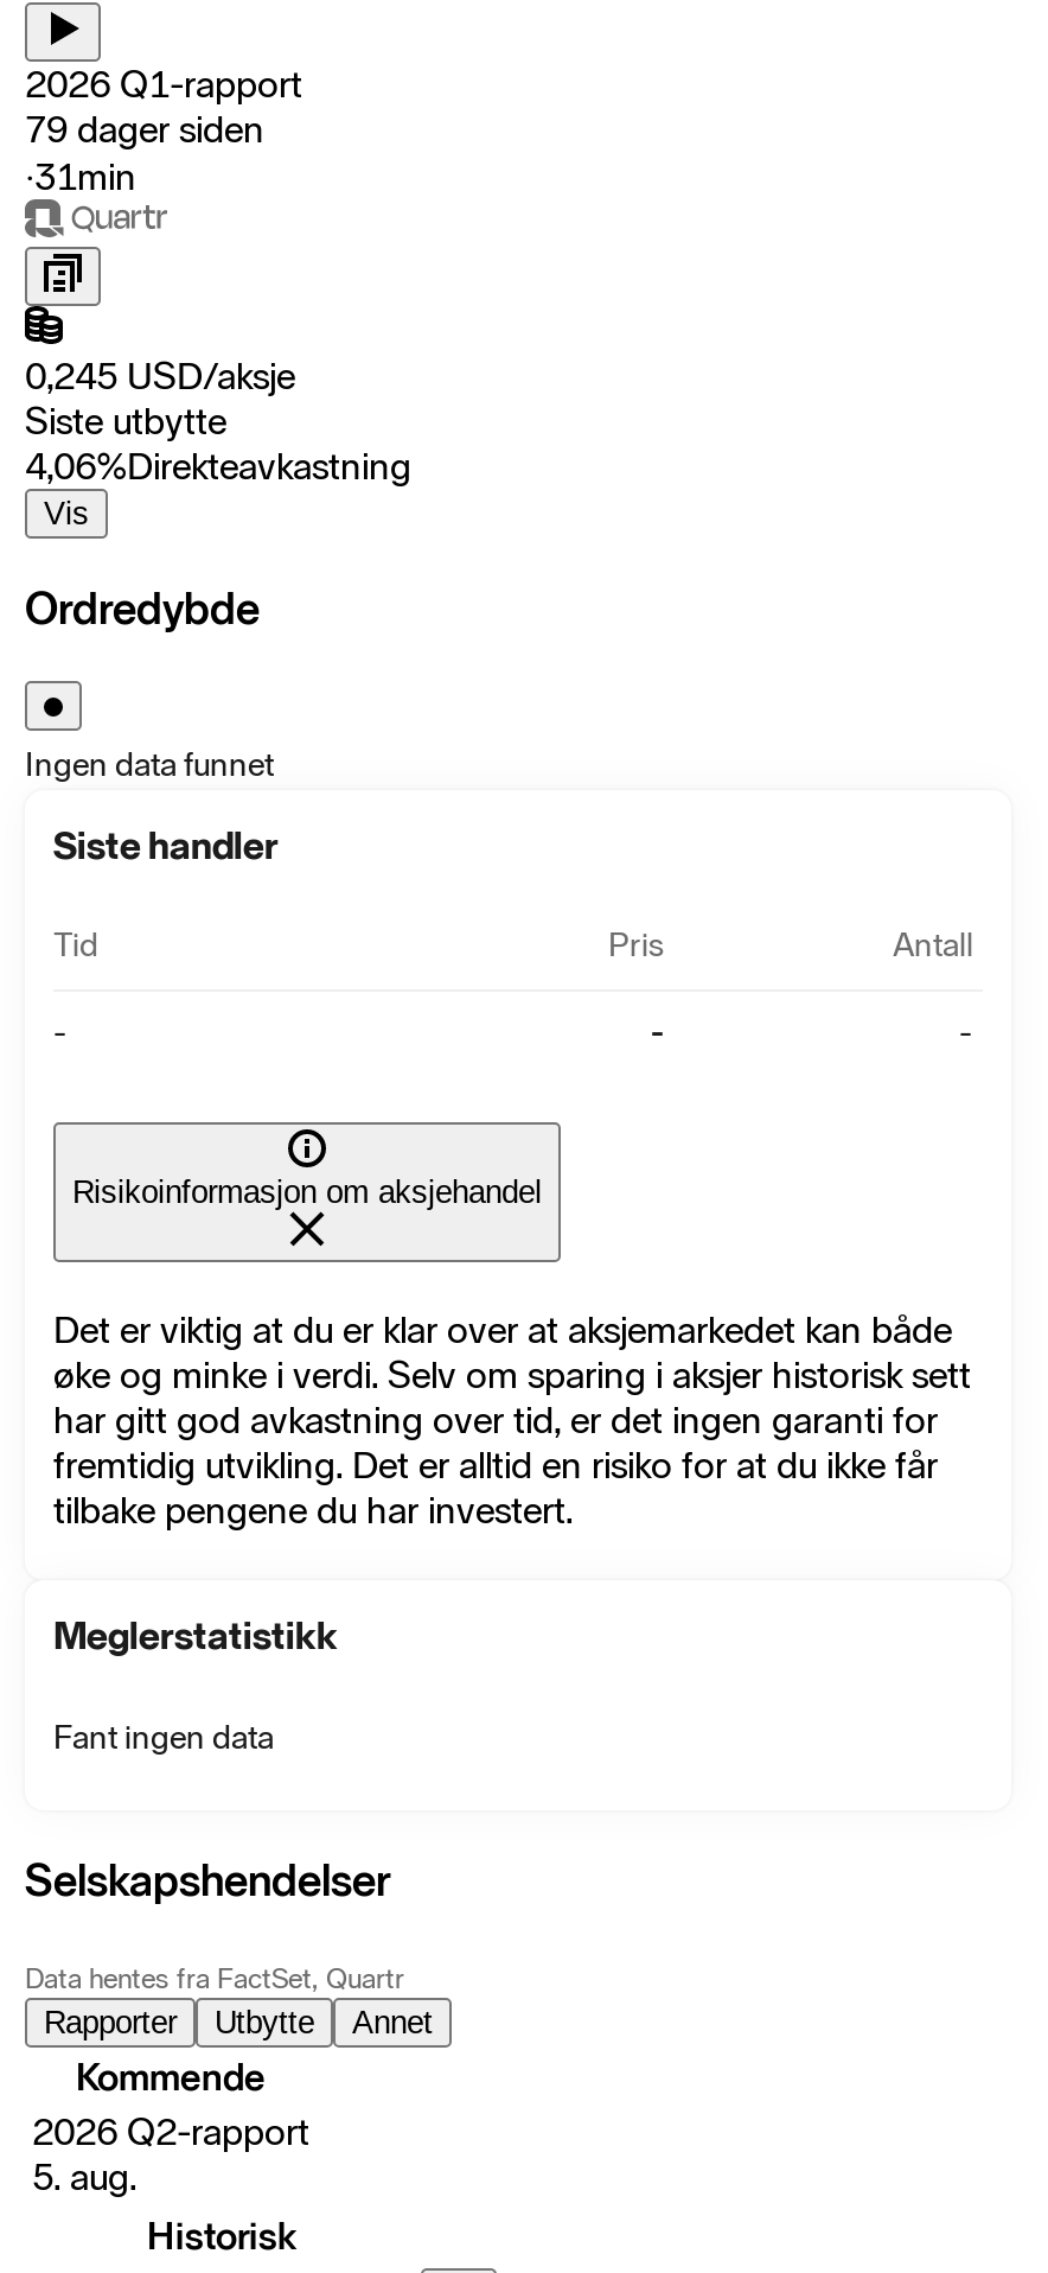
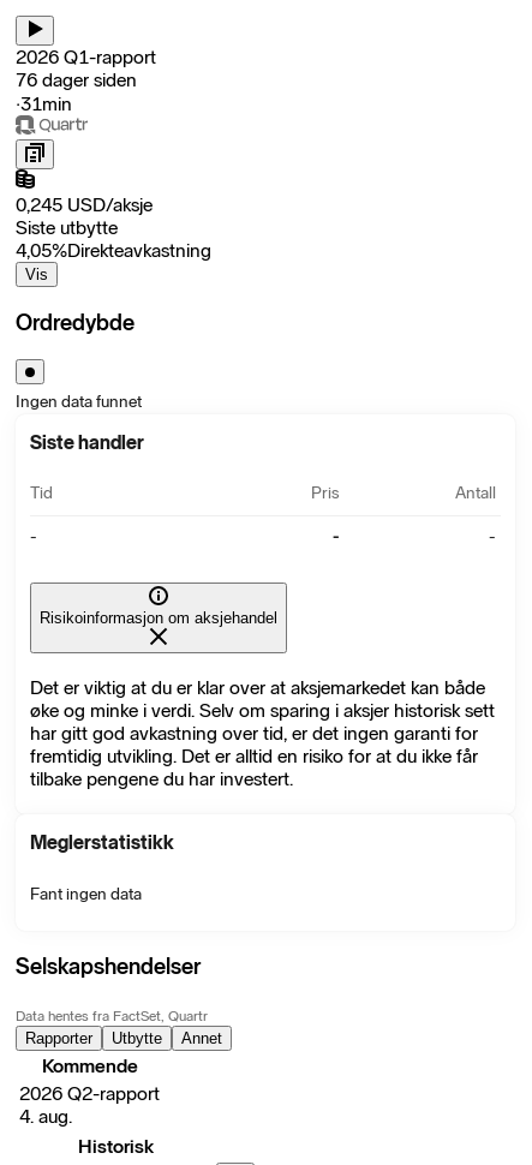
- 79 dager siden
+ 76 dager siden

- 4,06%Direkteavkastning
+ 4,05%Direkteavkastning

- 5. aug.
+ 4. aug.
